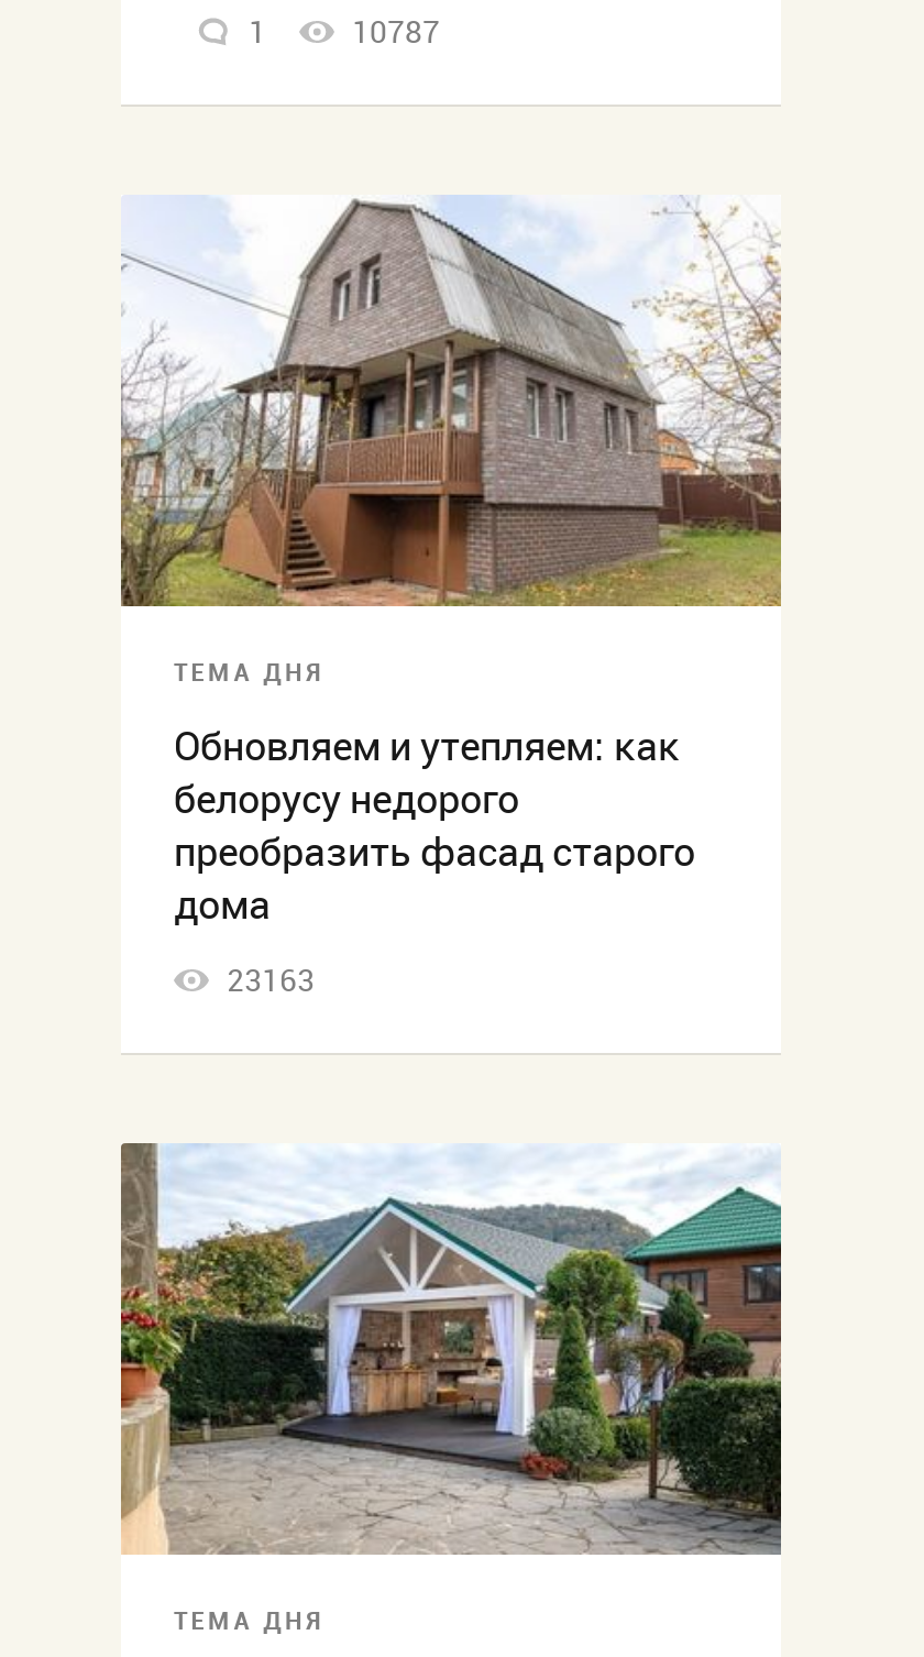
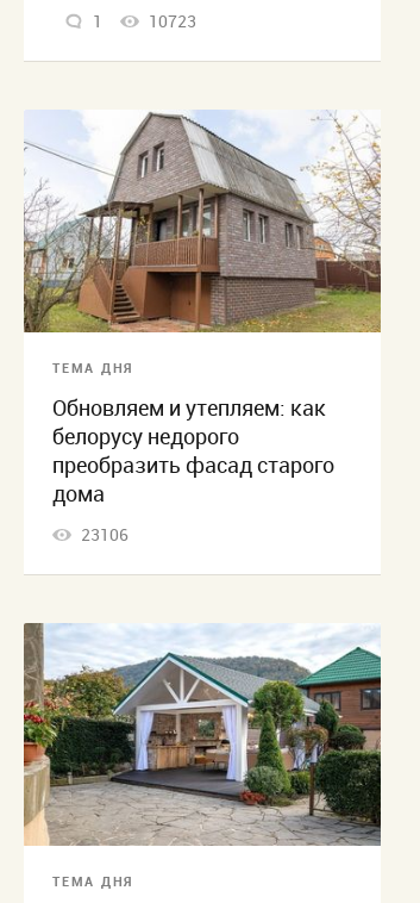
- 10787
+ 10723

- 23163
+ 23106
